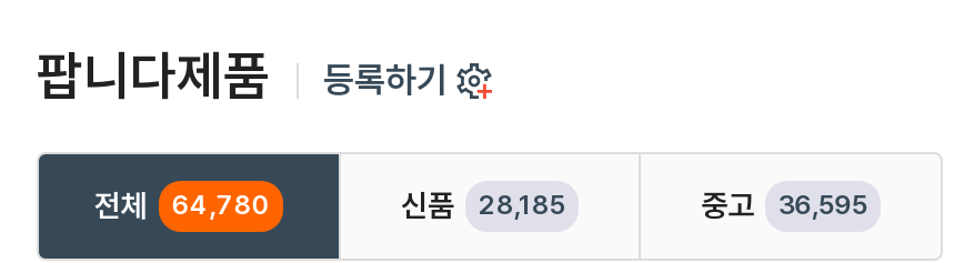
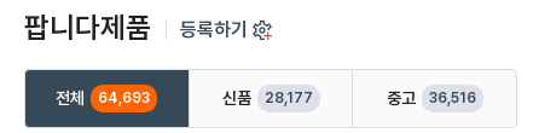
- 전체 64,780
+ 전체 64,693

- 신품 28,185
+ 신품 28,177

- 중고 36,595
+ 중고 36,516
